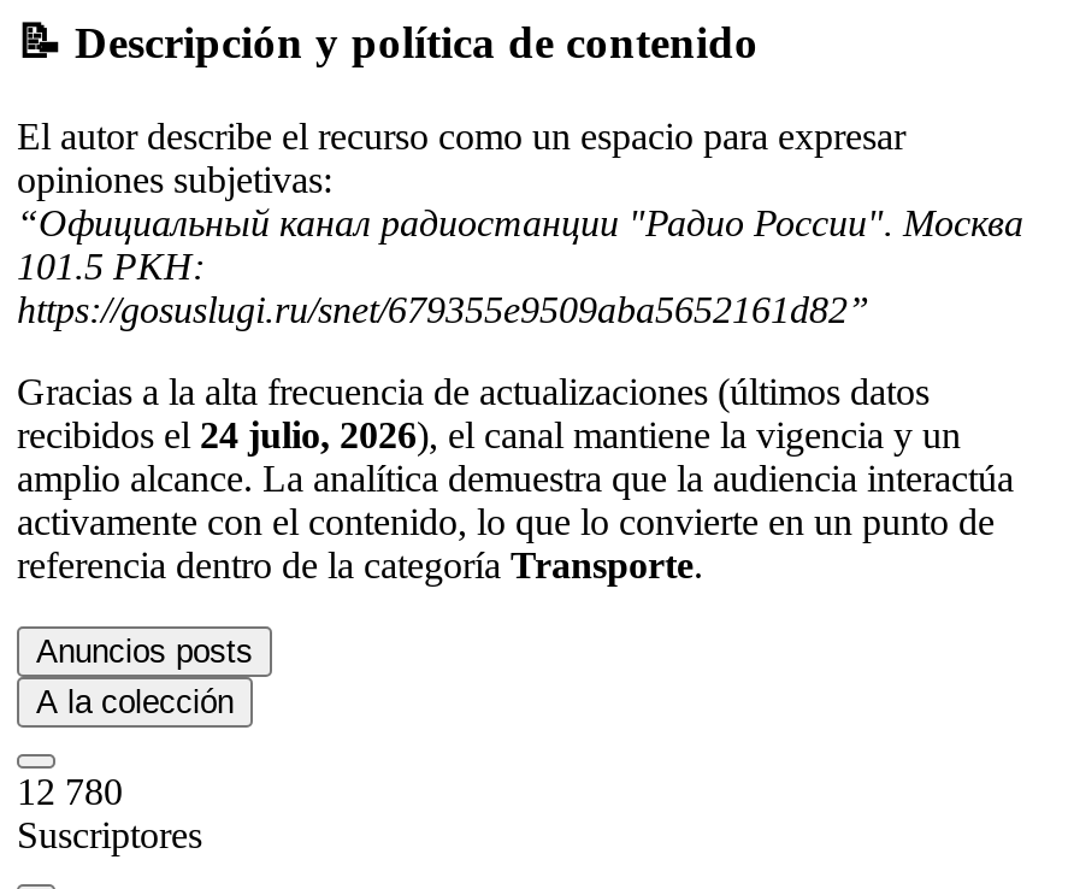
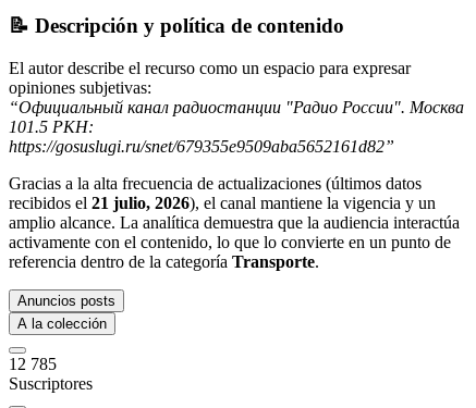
- recibidos el 24 julio, 2026), el canal mantiene la vigencia y un
+ recibidos el 21 julio, 2026), el canal mantiene la vigencia y un

- 12 780
+ 12 785
